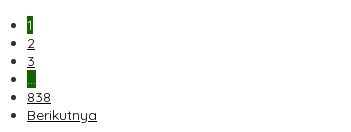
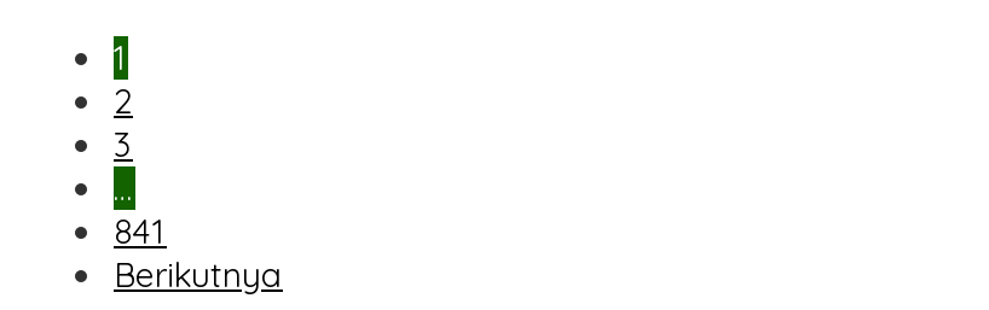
- 838
+ 841
